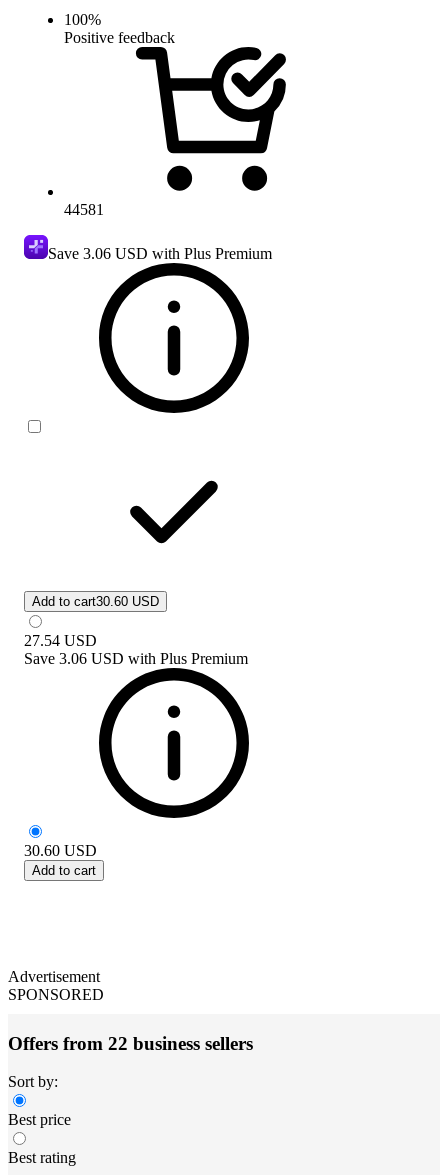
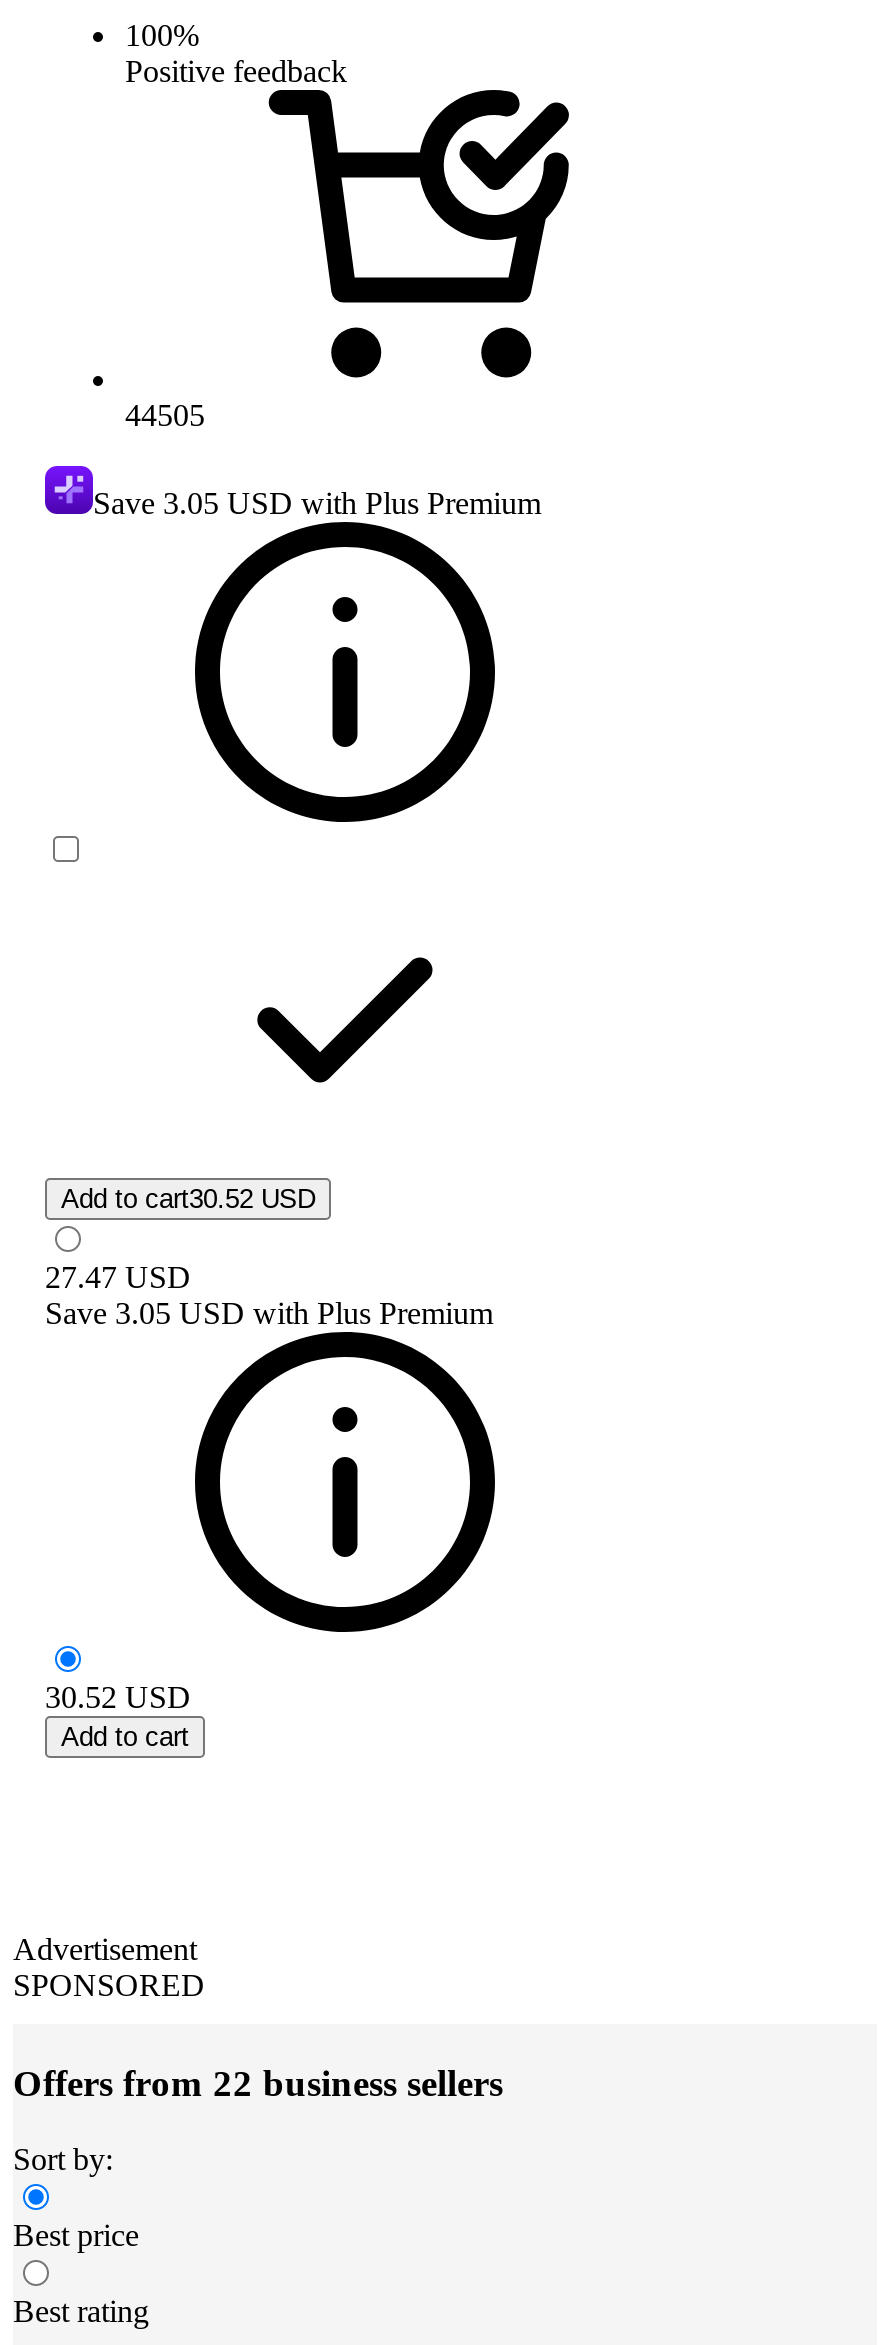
- 44581
+ 44505

- Save 3.06 USD with Plus Premium
+ Save 3.05 USD with Plus Premium

- Add to cart30.60 USD
+ Add to cart30.52 USD

- 27.54 USD
+ 27.47 USD

- Save 3.06 USD with Plus Premium
+ Save 3.05 USD with Plus Premium

- 30.60 USD
+ 30.52 USD
